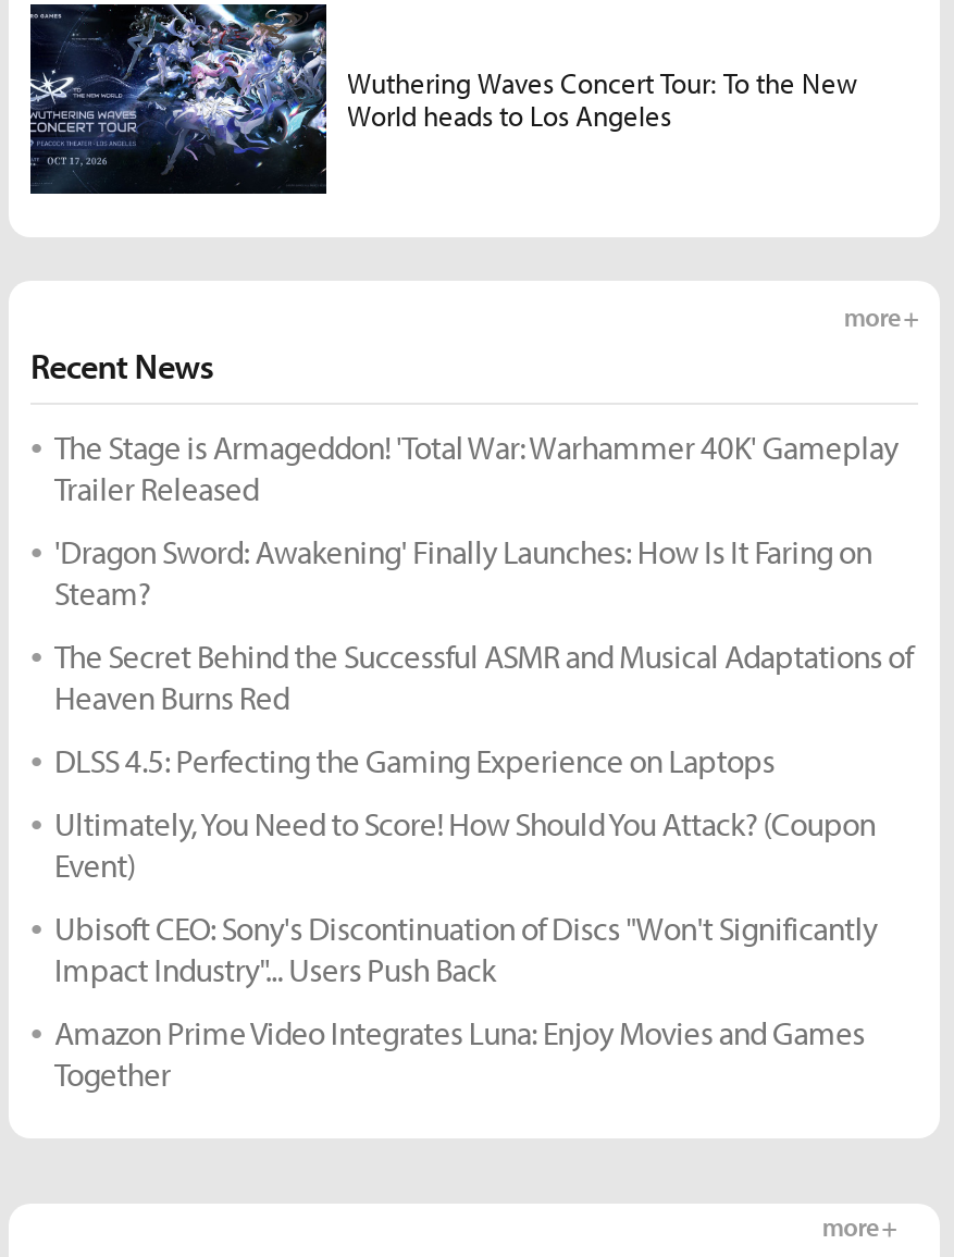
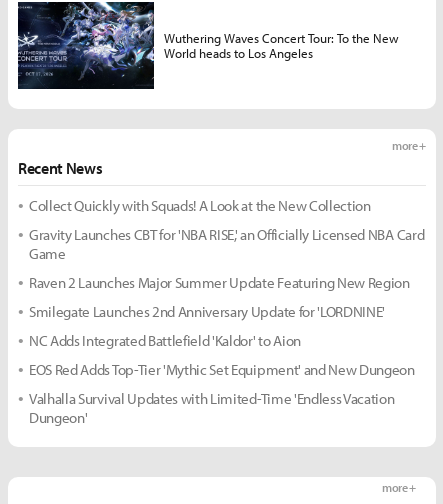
- The Stage is Armageddon! 'Total War: Warhammer 40K' Gameplay
- Trailer Released
+ Collect Quickly with Squads! A Look at the New Collection

- 'Dragon Sword: Awakening' Finally Launches: How Is It Faring on
- Steam?
+ Gravity Launches CBT for 'NBA RISE,' an Officially Licensed NBA Card
+ Game

- The Secret Behind the Successful ASMR and Musical Adaptations of
- Heaven Burns Red
+ Raven 2 Launches Major Summer Update Featuring New Region

- DLSS 4.5: Perfecting the Gaming Experience on Laptops
+ Smilegate Launches 2nd Anniversary Update for 'LORDNINE'

- Ultimately, You Need to Score! How Should You Attack? (Coupon
- Event)
+ NC Adds Integrated Battlefield 'Kaldor' to Aion

- Ubisoft CEO: Sony's Discontinuation of Discs "Won't Significantly
- Impact Industry"... Users Push Back
+ EOS Red Adds Top-Tier 'Mythic Set Equipment' and New Dungeon

- Amazon Prime Video Integrates Luna: Enjoy Movies and Games
- Together
+ Valhalla Survival Updates with Limited-Time 'Endless Vacation
+ Dungeon'
